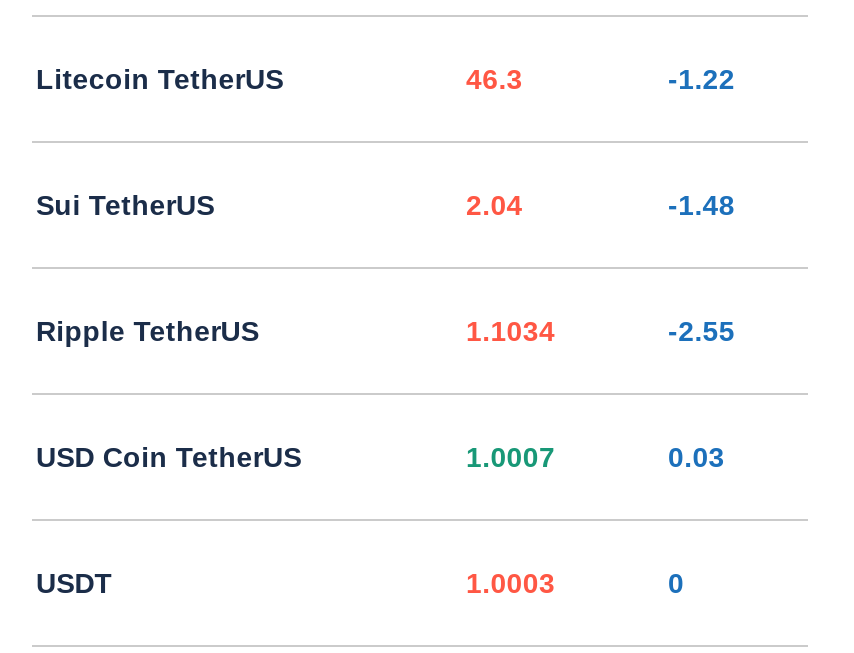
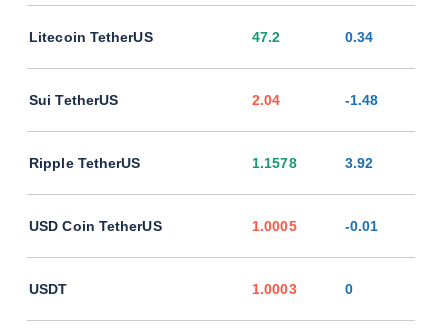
- 46.3
+ 47.2

- -1.22
+ 0.34

- 1.1034
+ 1.1578

- -2.55
+ 3.92

- 1.0007
+ 1.0005

- 0.03
+ -0.01
